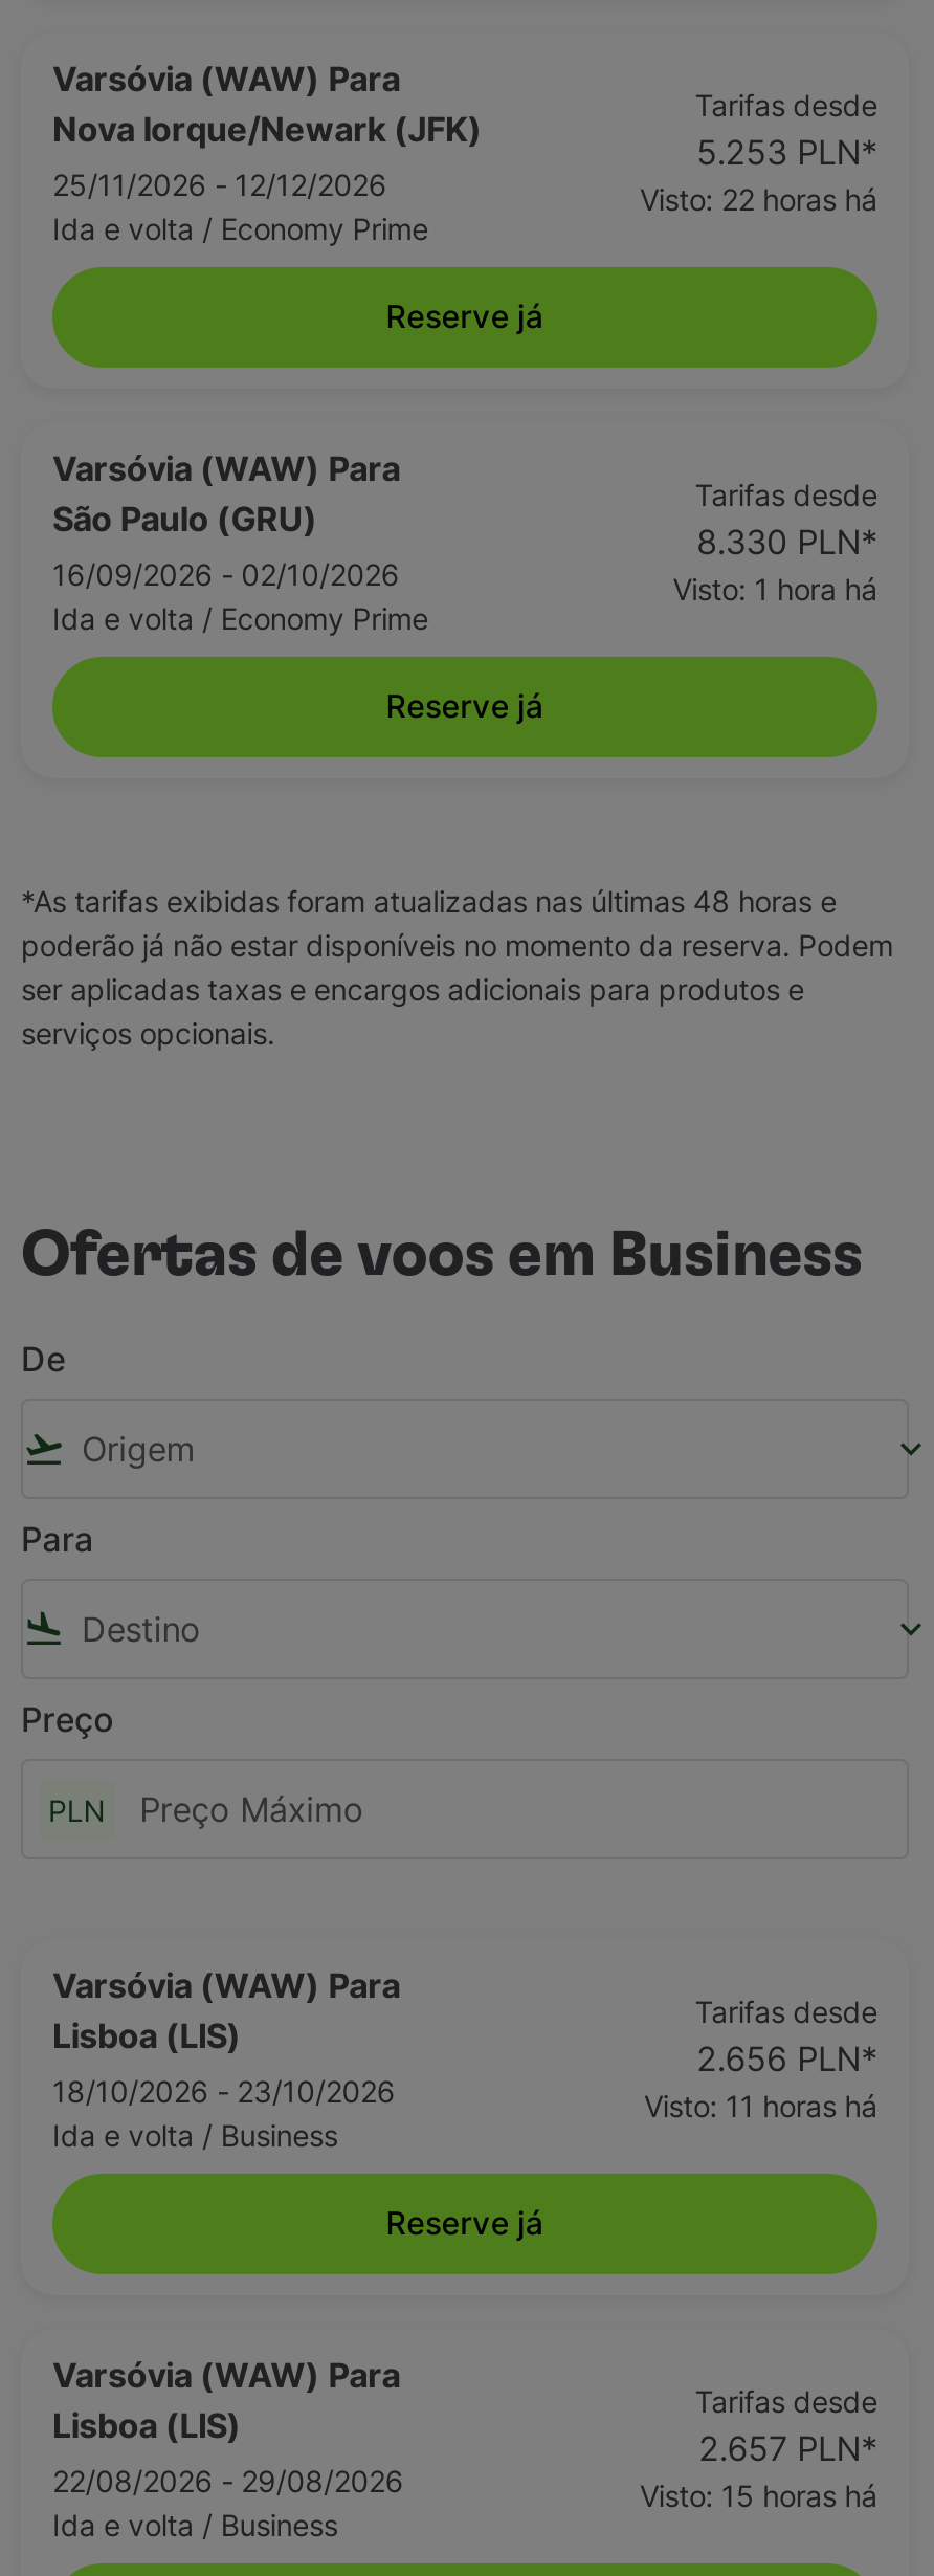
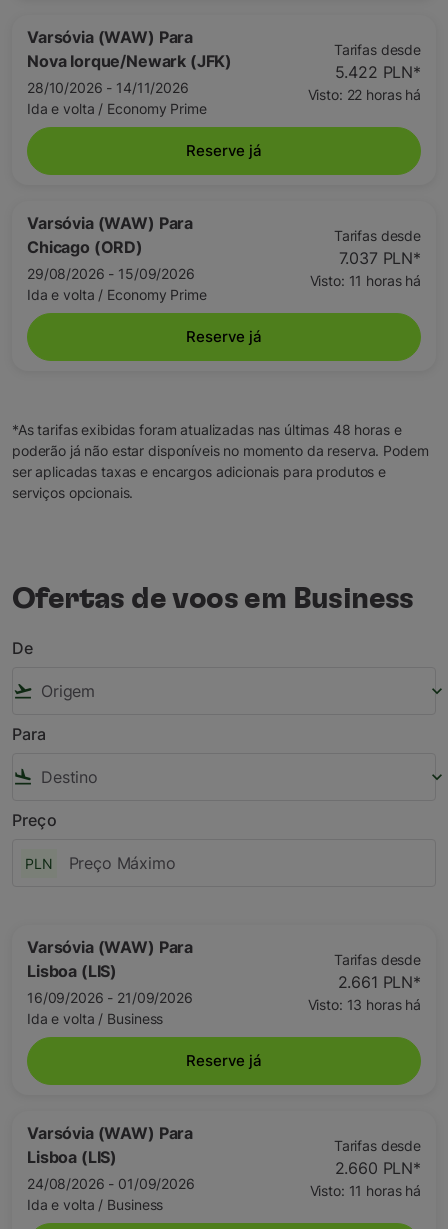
- 5.253 PLN*
+ 5.422 PLN*

- 25/11/2026 - 12/12/2026
+ 28/10/2026 - 14/11/2026

- São Paulo (GRU)
- 16/09/2026 - 02/10/2026
+ Chicago (ORD)
+ 29/08/2026 - 15/09/2026

- 8.330 PLN*
+ 7.037 PLN*

- Visto: 1 hora há
+ Visto: 11 horas há

- 2.656 PLN*
+ 2.661 PLN*

- 18/10/2026 - 23/10/2026
+ 16/09/2026 - 21/09/2026

- Visto: 11 horas há
+ Visto: 13 horas há

- 2.657 PLN*
+ 2.660 PLN*

- 22/08/2026 - 29/08/2026
+ 24/08/2026 - 01/09/2026

- Visto: 15 horas há
+ Visto: 11 horas há
